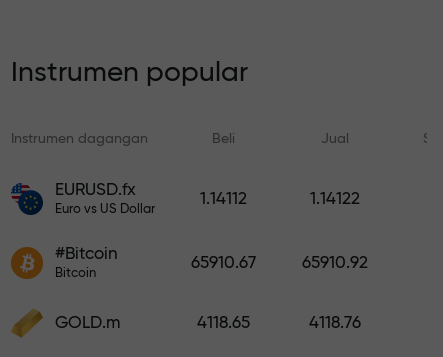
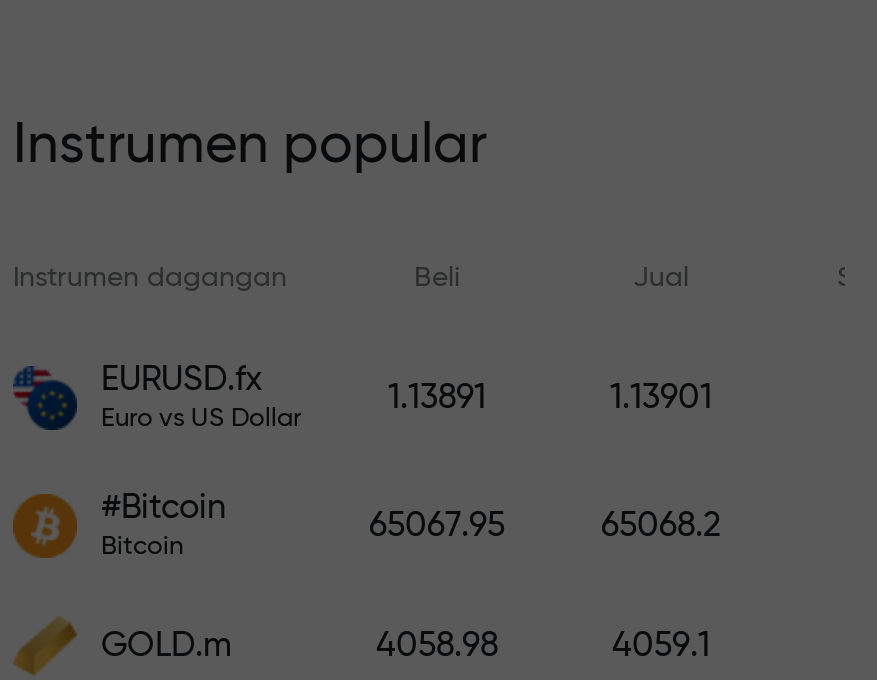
- 1.14112
+ 1.13891

- 1.14122
+ 1.13901

- 65910.67
+ 65067.95

- 65910.92
+ 65068.2

- 4118.65
+ 4058.98

- 4118.76
+ 4059.1
